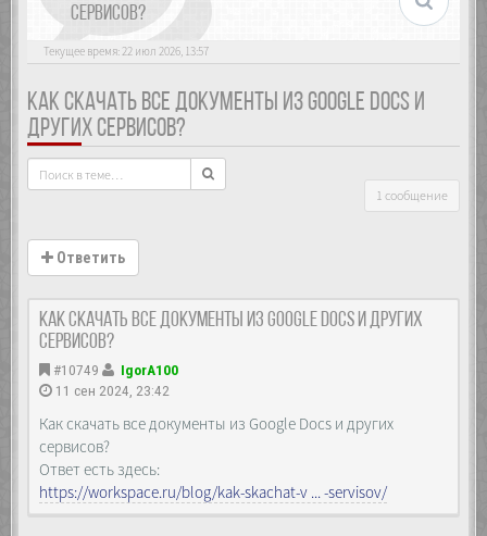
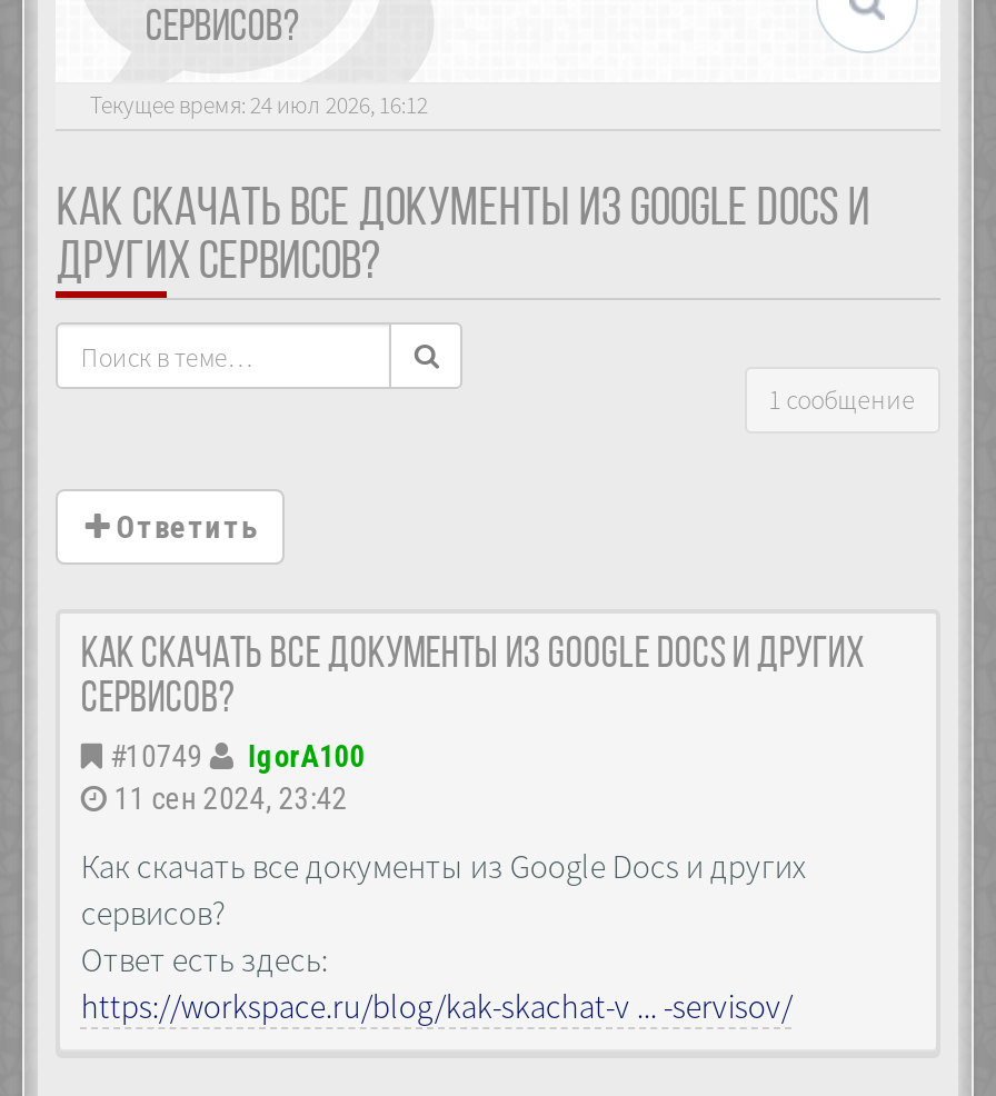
- Текущее время: 22 июл 2026, 13:57
+ Текущее время: 24 июл 2026, 16:12
